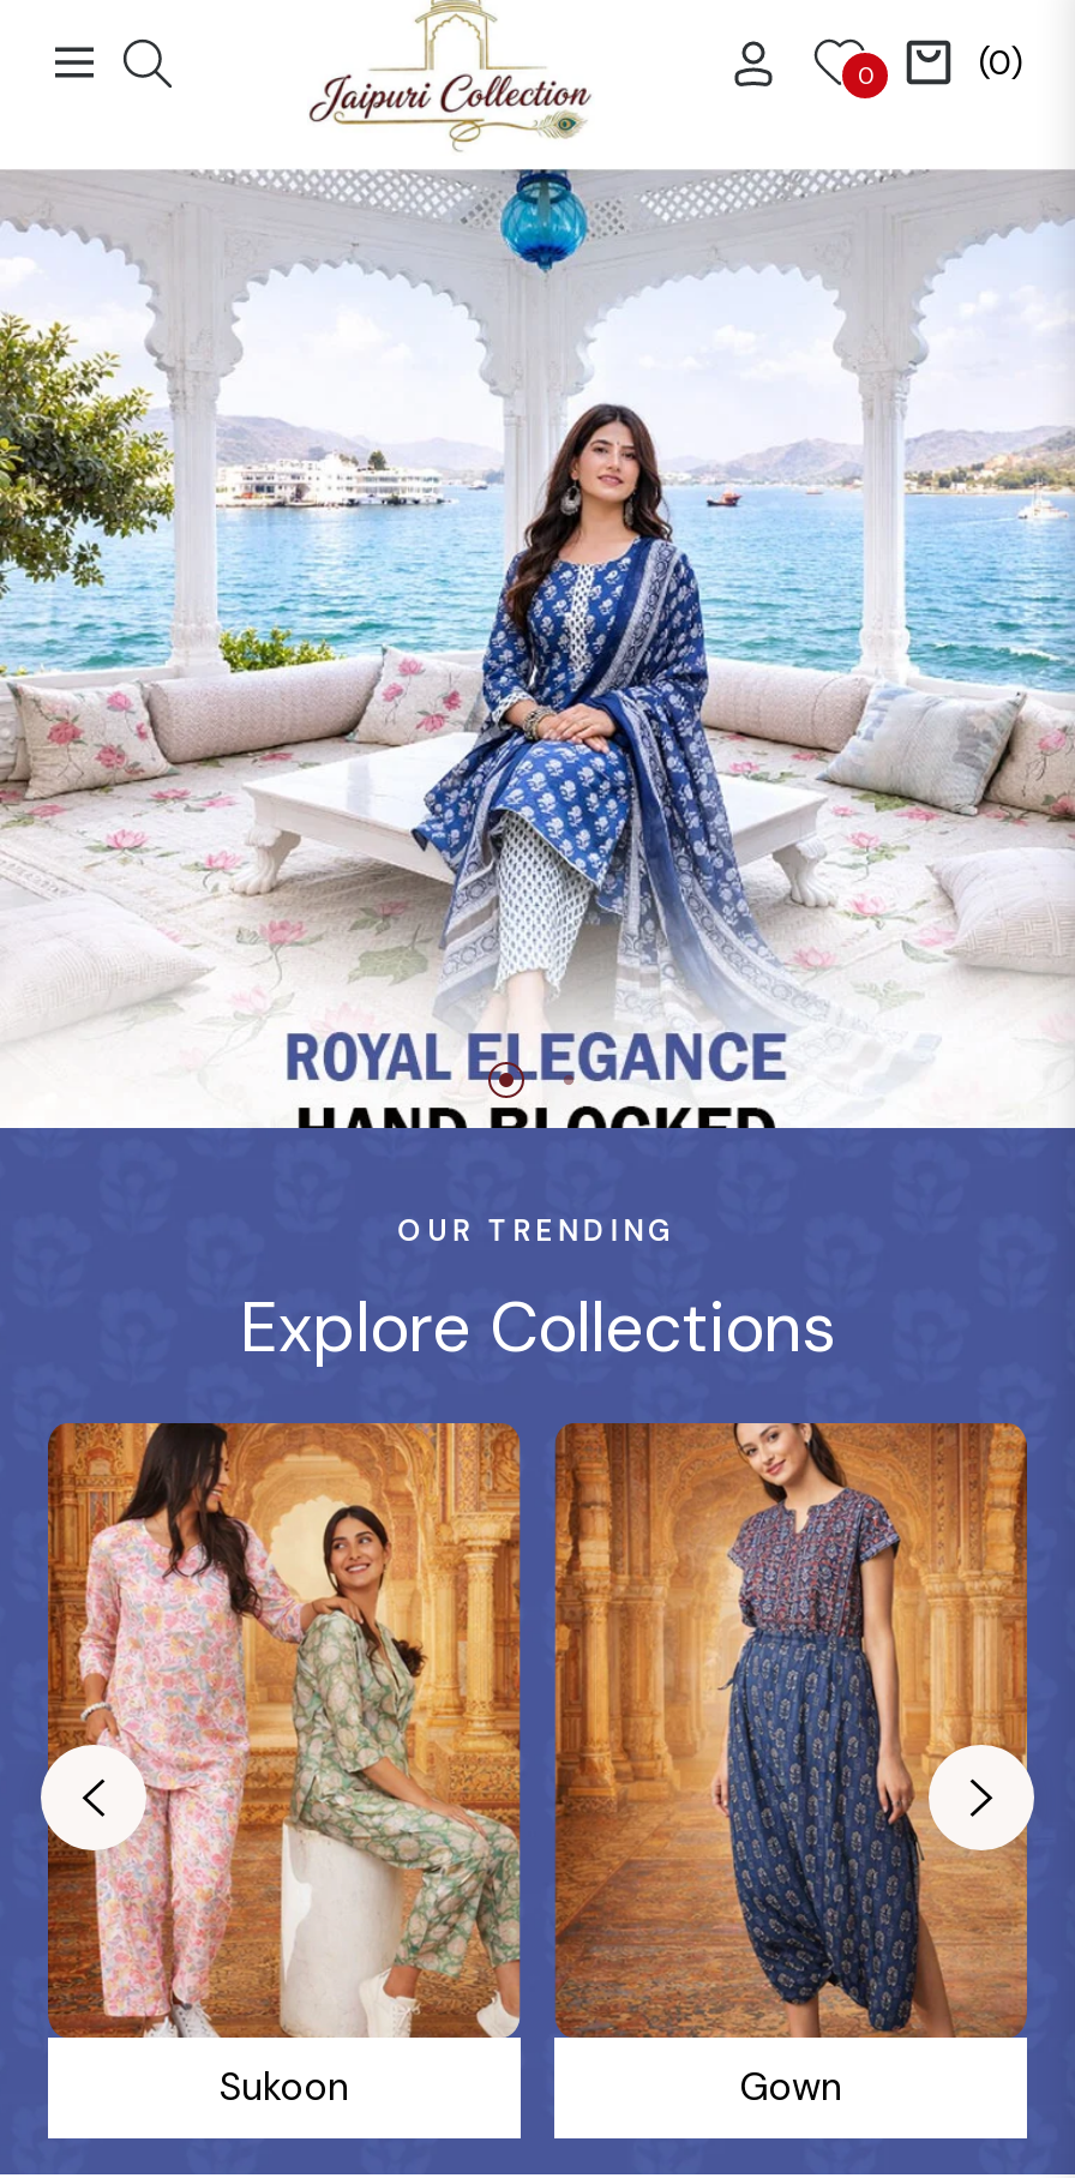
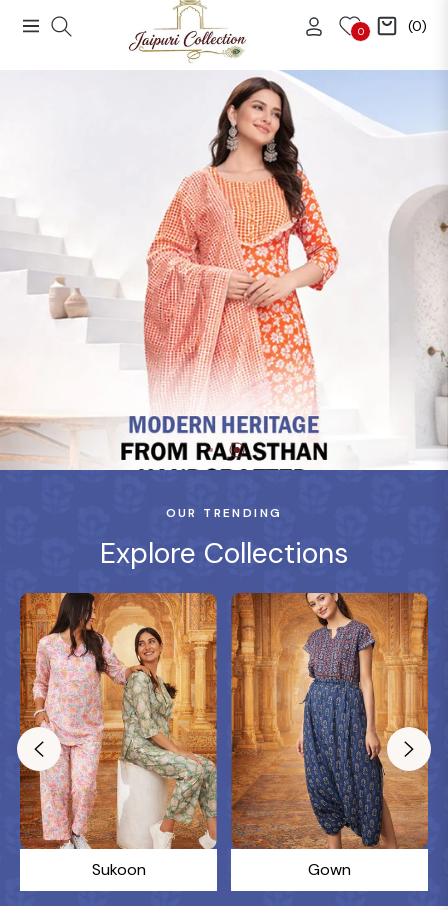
- [image]
+ [image]
